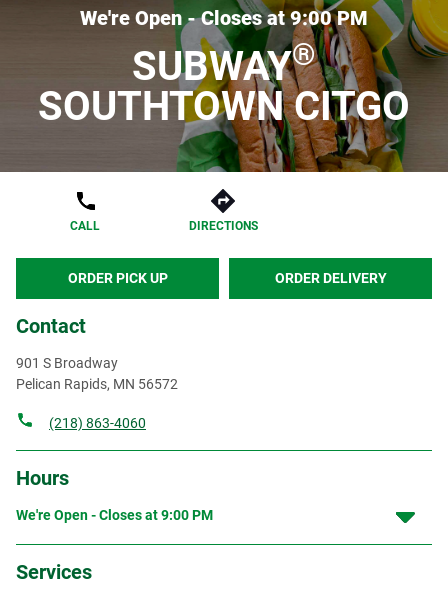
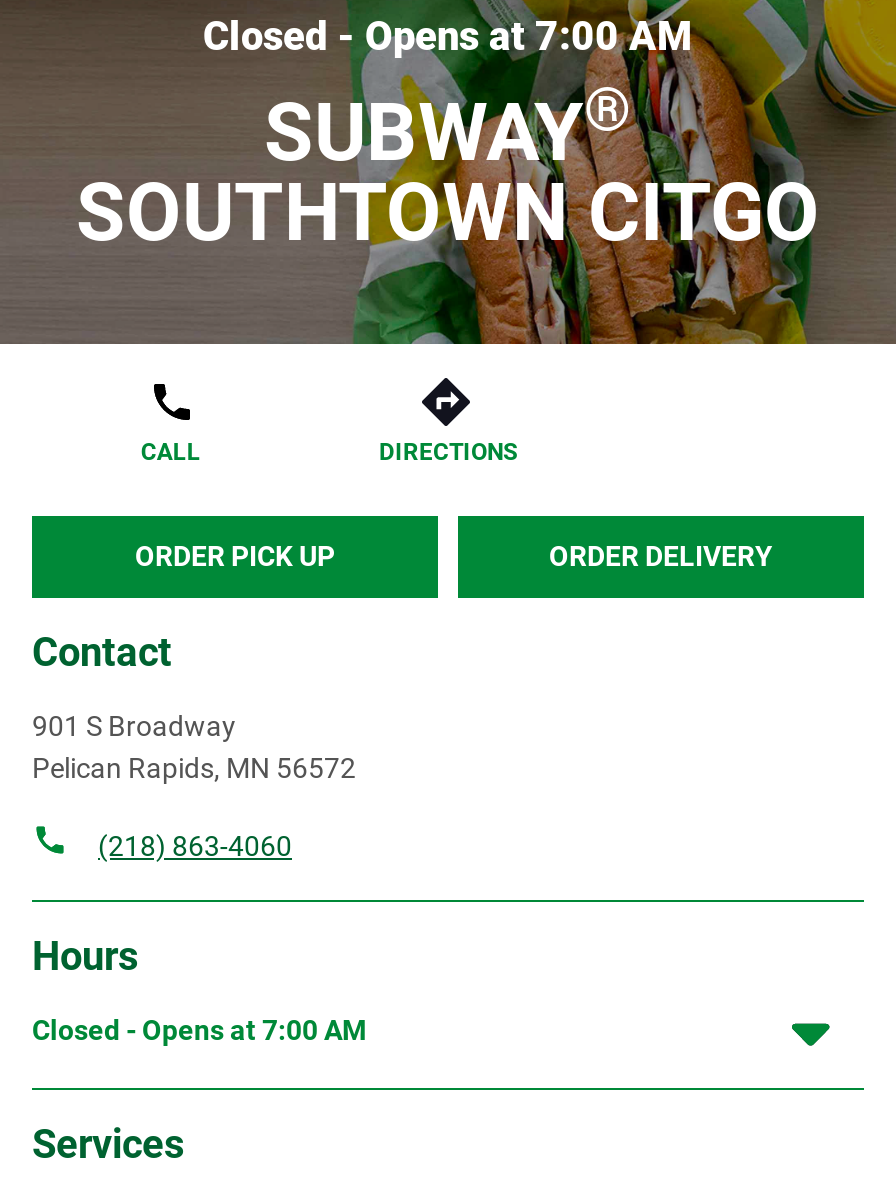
- We're Open - Closes at 9:00 PM
+ Closed - Opens at 7:00 AM

- We're Open - Closes at 9:00 PM
+ Closed - Opens at 7:00 AM
